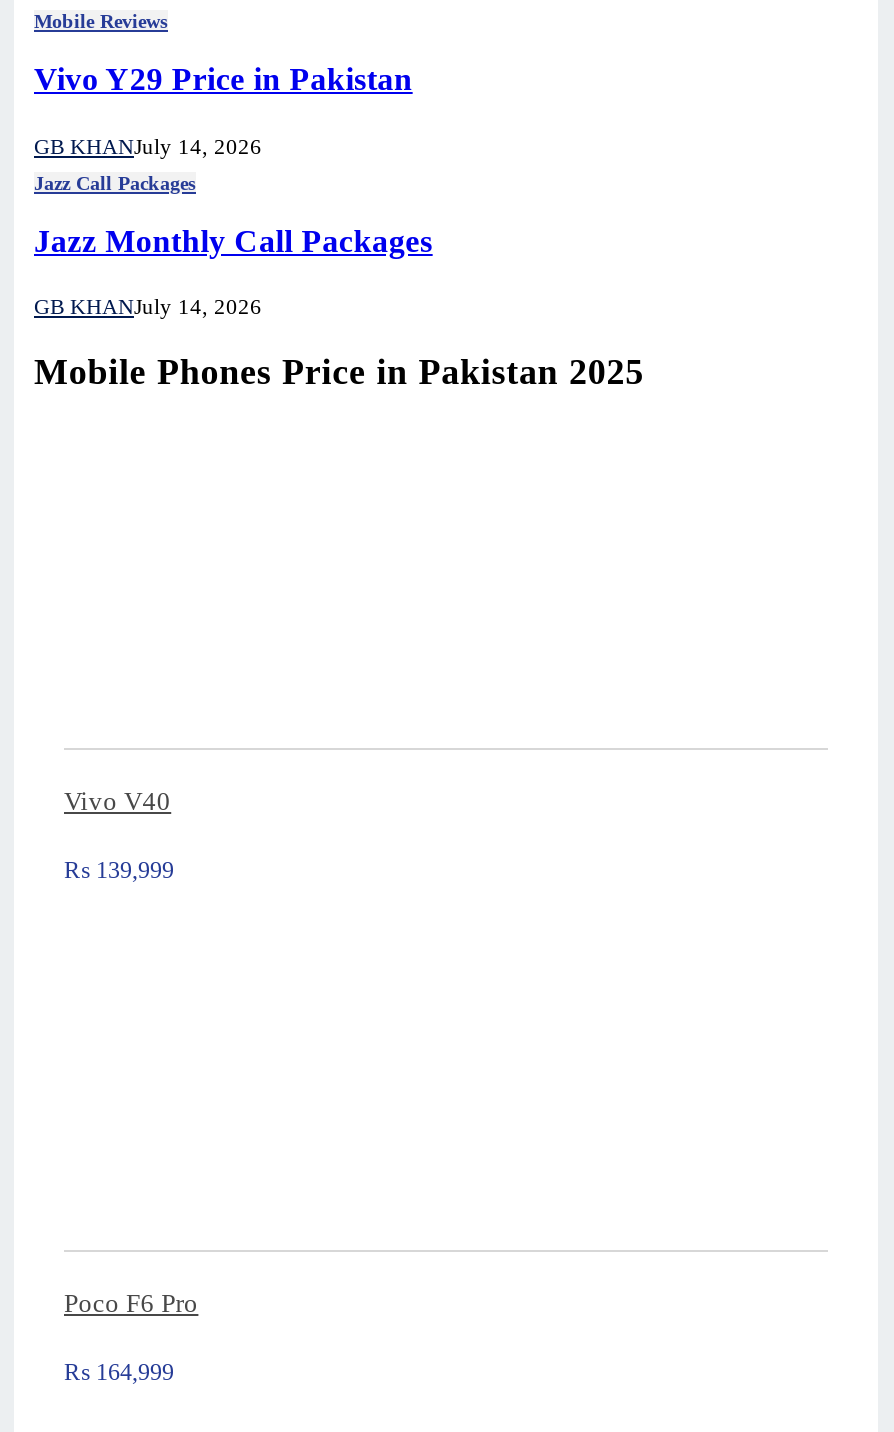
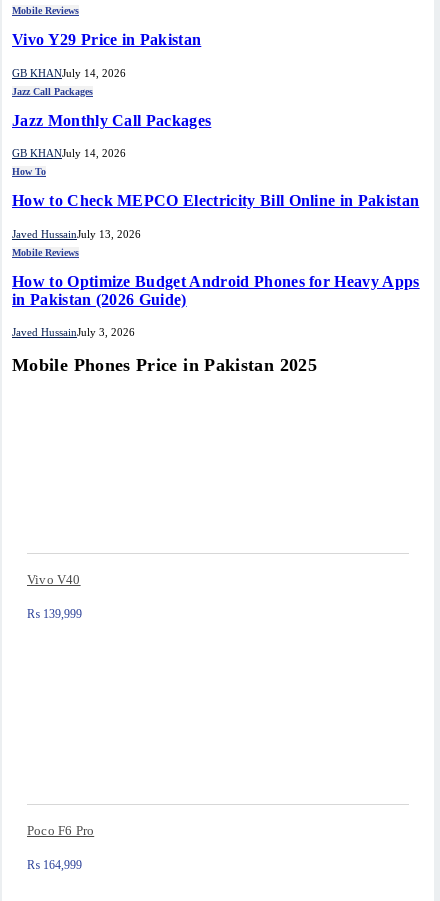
+ How To
+ How to Check MEPCO Electricity Bill Online in Pakistan
+ Javed HussainJuly 13, 2026
+ Mobile Reviews
+ How to Optimize Budget Android Phones for Heavy Apps
+ in Pakistan (2026 Guide)
+ Javed HussainJuly 3, 2026
